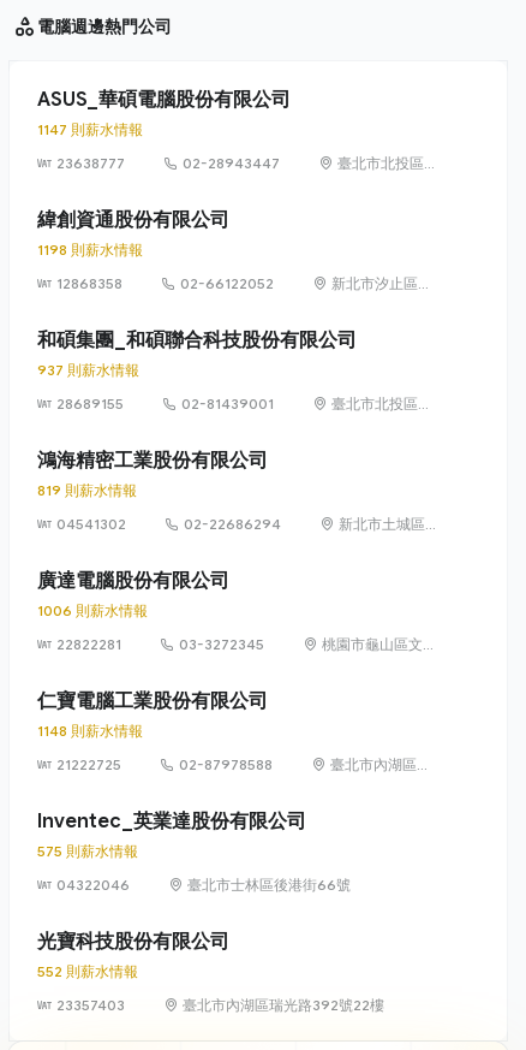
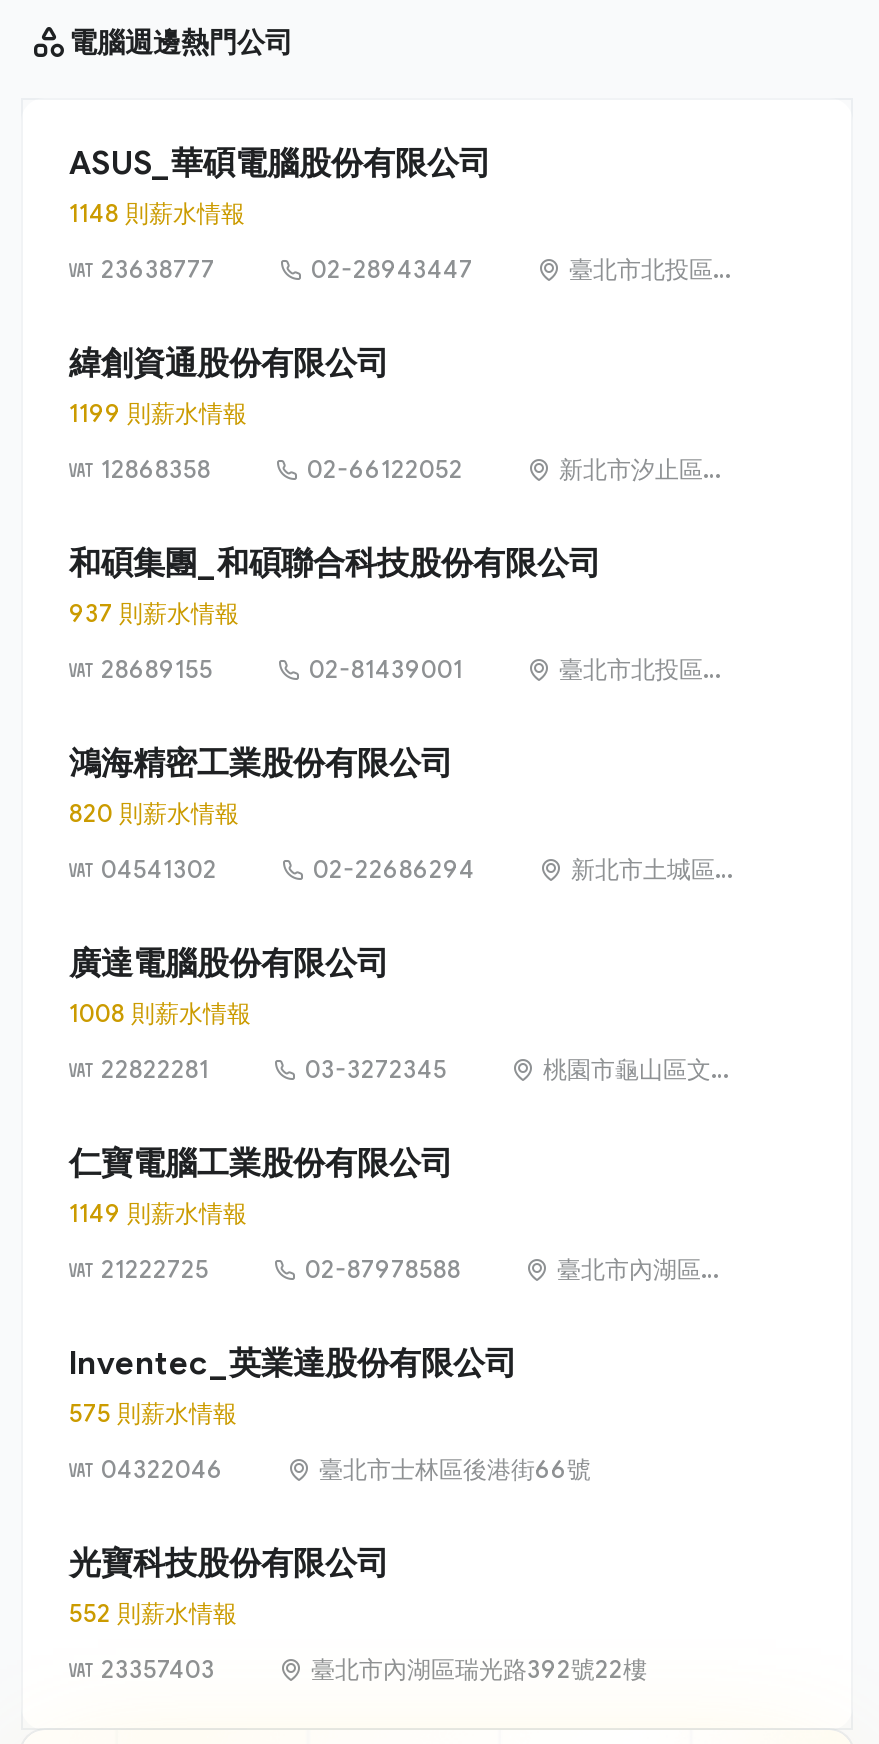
- 1147 則薪水情報
+ 1148 則薪水情報

- 1198 則薪水情報
+ 1199 則薪水情報

- 819 則薪水情報
+ 820 則薪水情報

- 1006 則薪水情報
+ 1008 則薪水情報

- 1148 則薪水情報
+ 1149 則薪水情報
